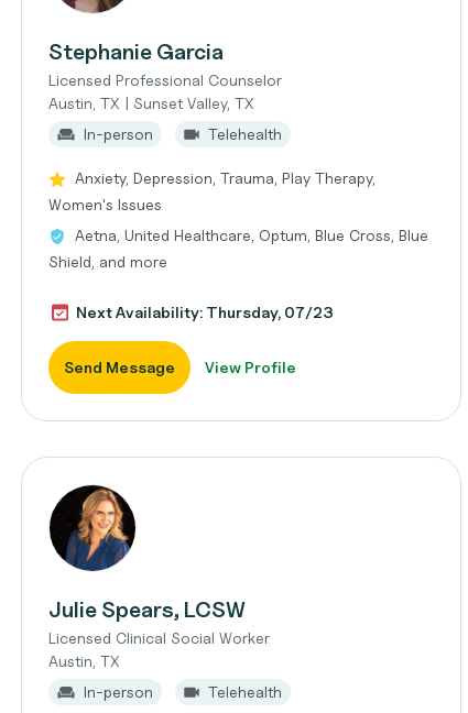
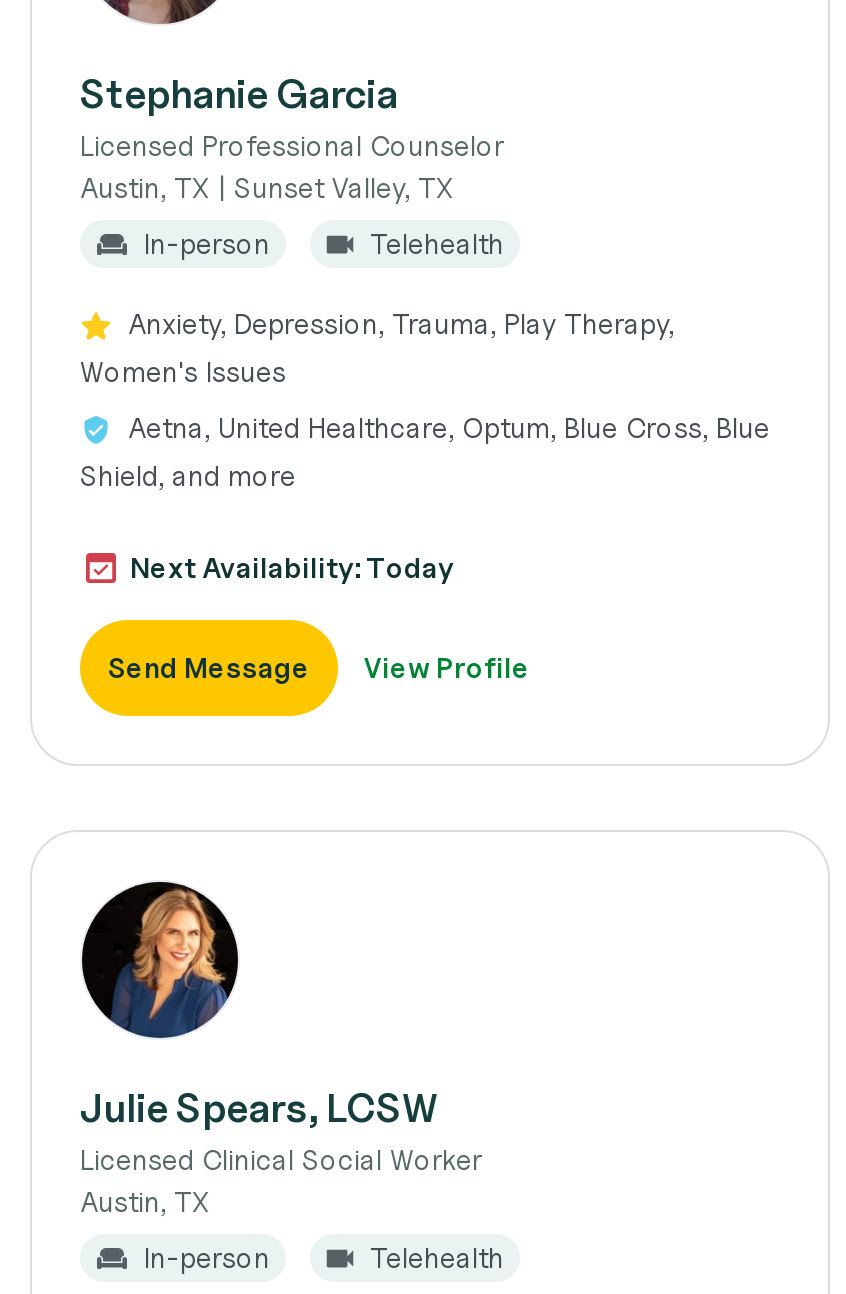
- Next Availability: Thursday, 07/23
+ Next Availability: Today
